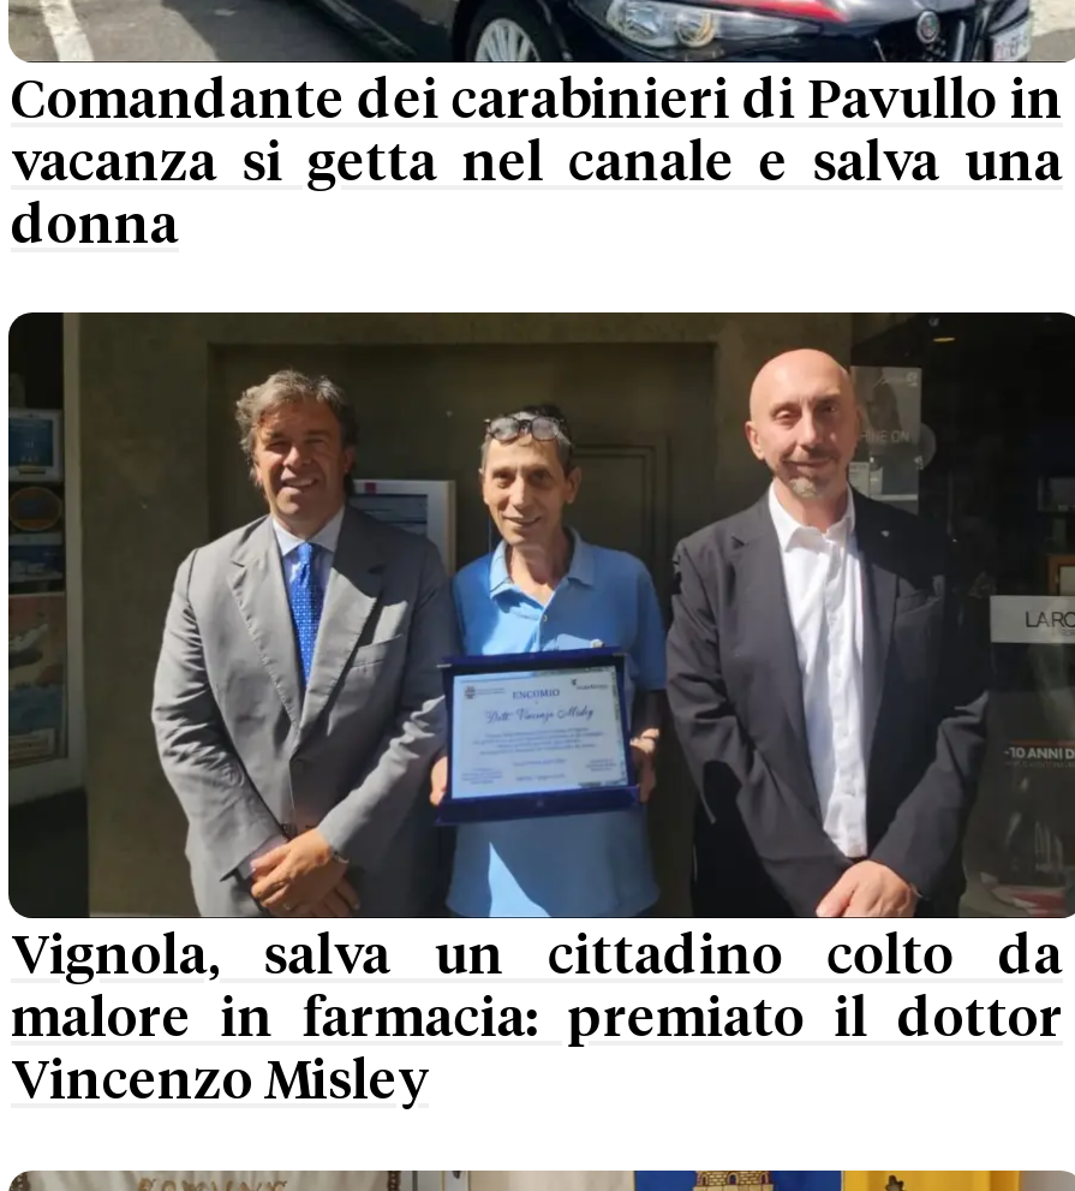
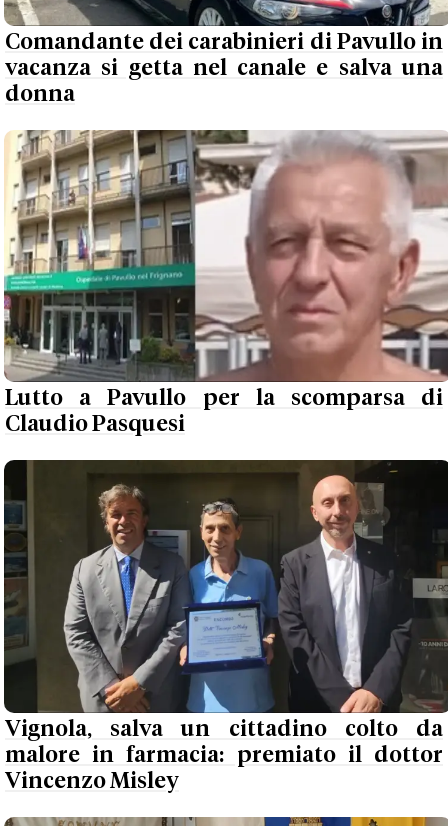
+ [image]
+ Lutto a Pavullo per la scomparsa di
+ Claudio Pasquesi
